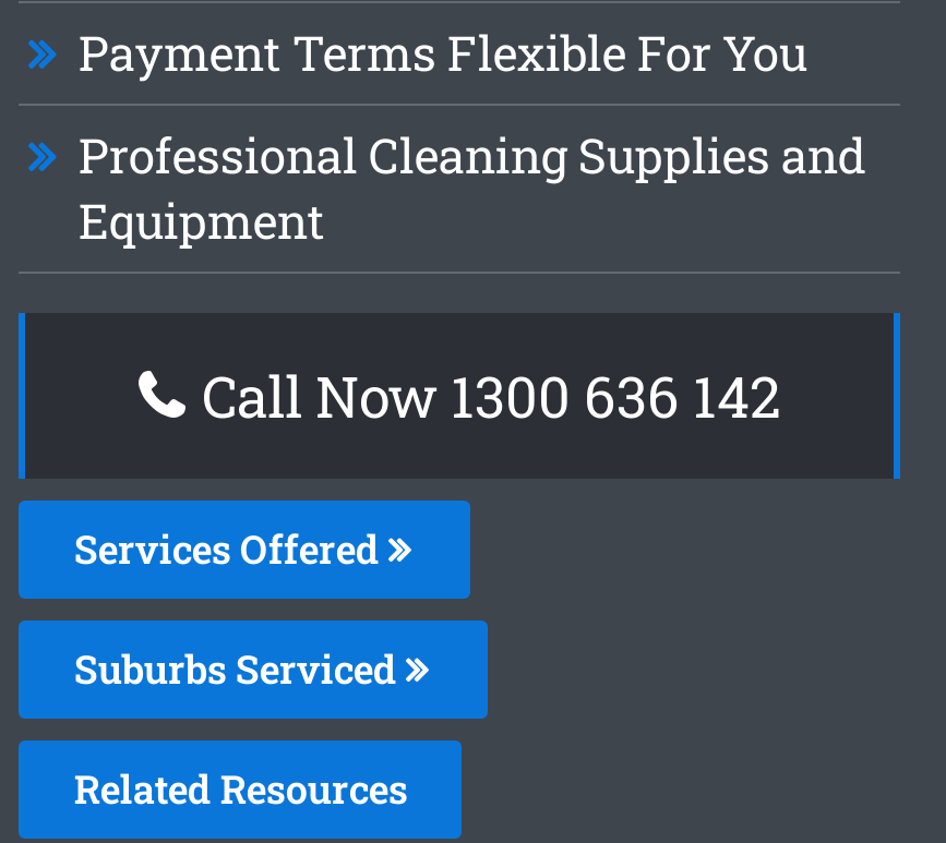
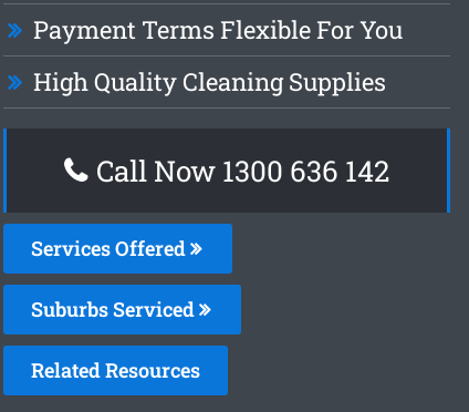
- Professional Cleaning Supplies and
- Equipment
+ High Quality Cleaning Supplies
